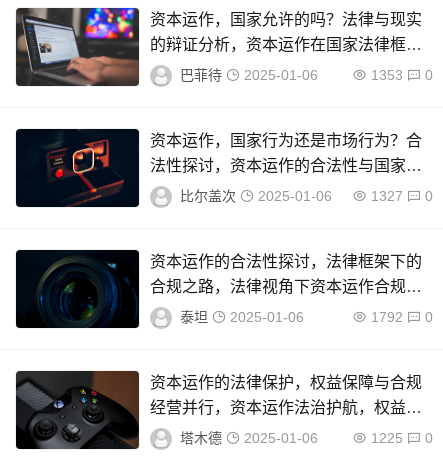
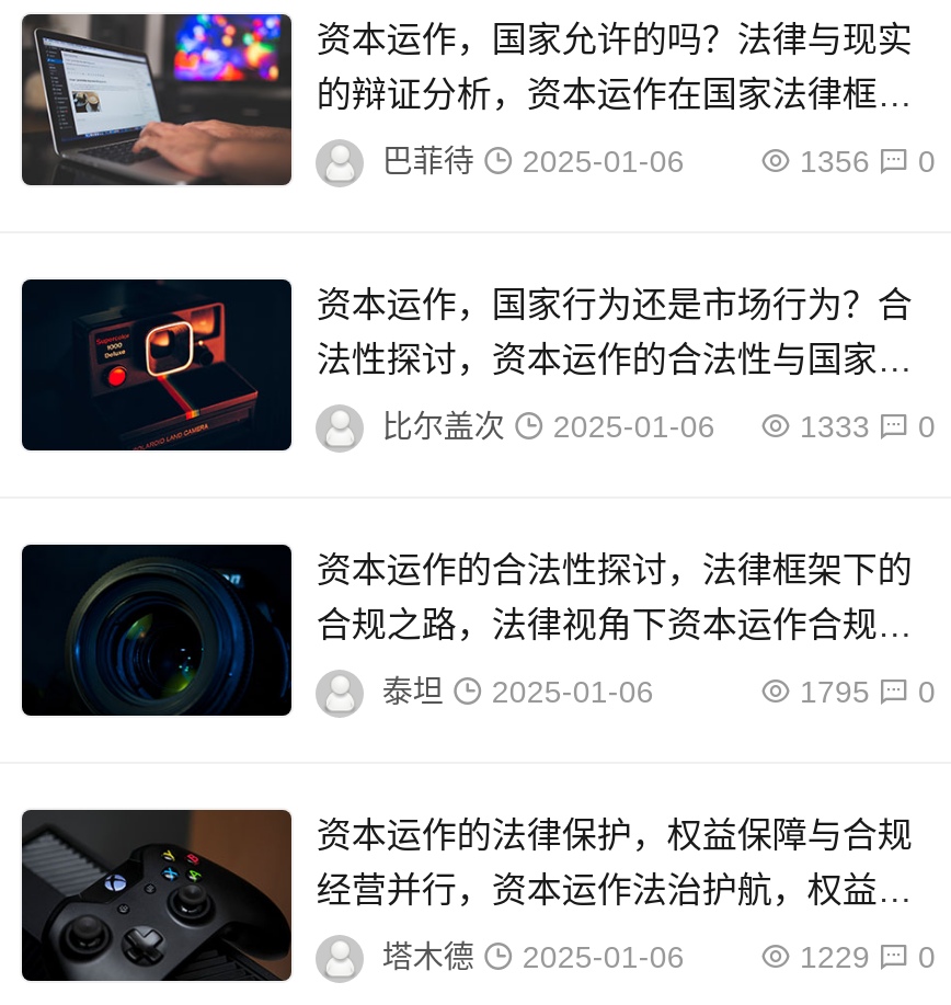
- 1353 0
+ 1356 0

- 1327 0
+ 1333 0

- 1792 0
+ 1795 0

- 1225 0
+ 1229 0
